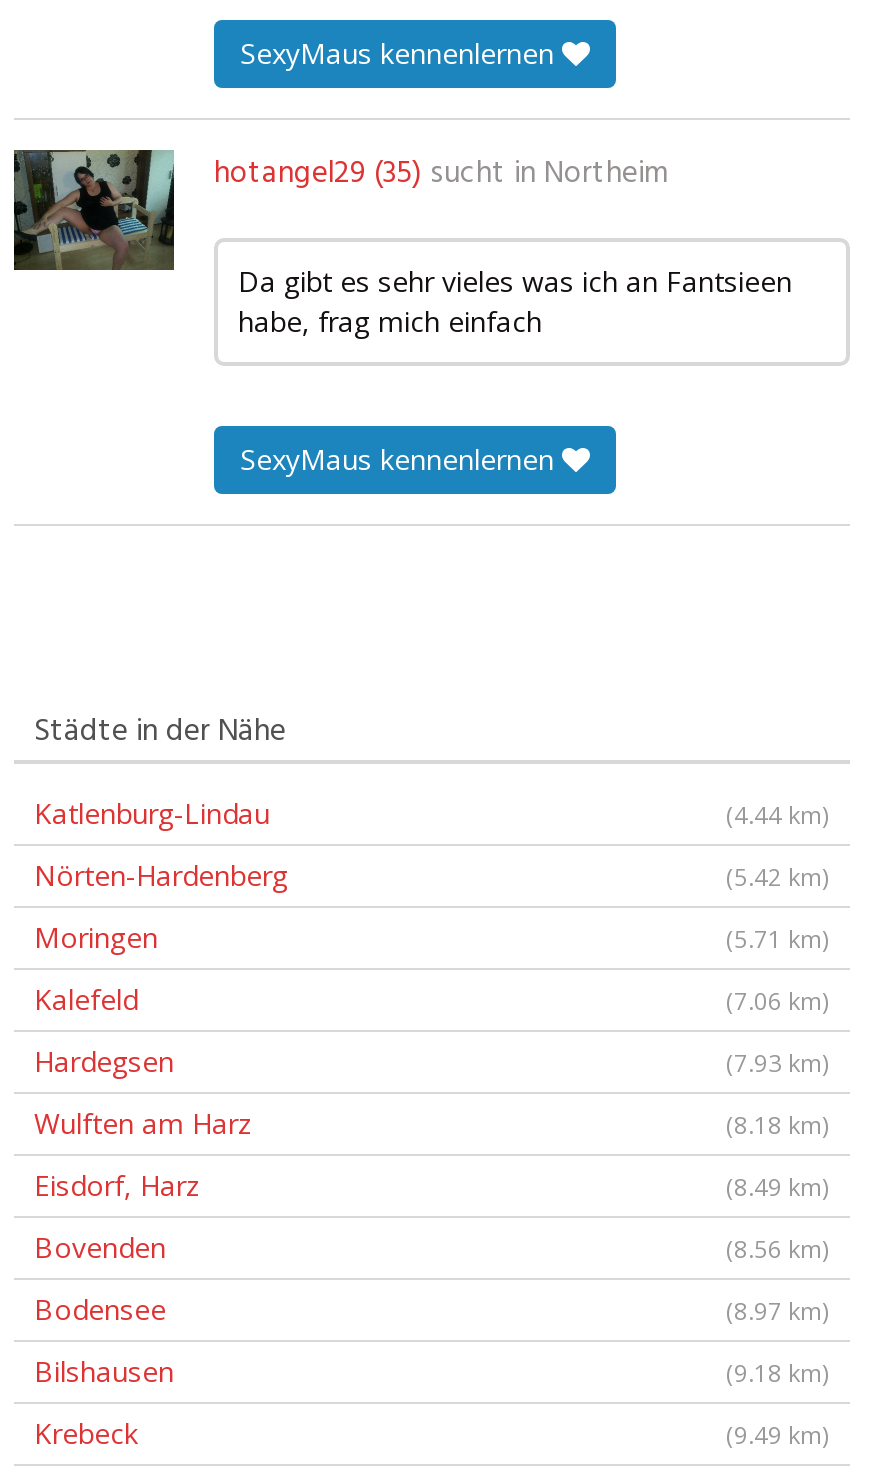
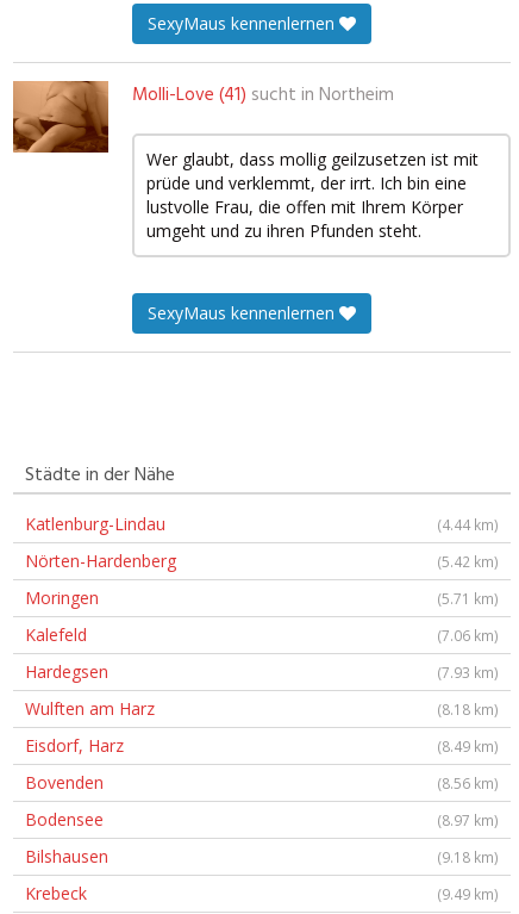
- [image]
- hotangel29 (35) sucht in Northeim
+ [image]
+ Molli-Love (41) sucht in Northeim

- Da gibt es sehr vieles was ich an Fantsieen
- habe, frag mich einfach
+ Wer glaubt, dass mollig geilzusetzen ist mit
+ prüde und verklemmt, der irrt. Ich bin eine
+ lustvolle Frau, die offen mit Ihrem Körper
+ umgeht und zu ihren Pfunden steht.
